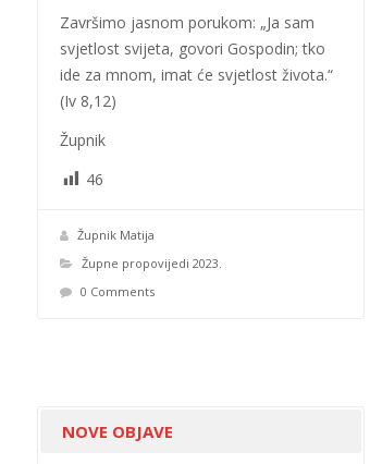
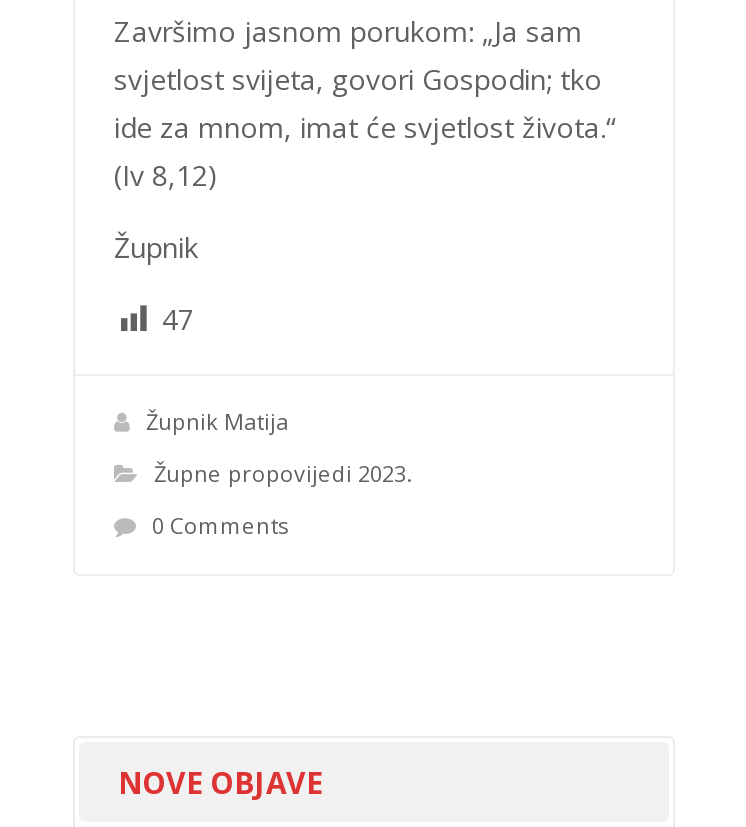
- 46
+ 47
